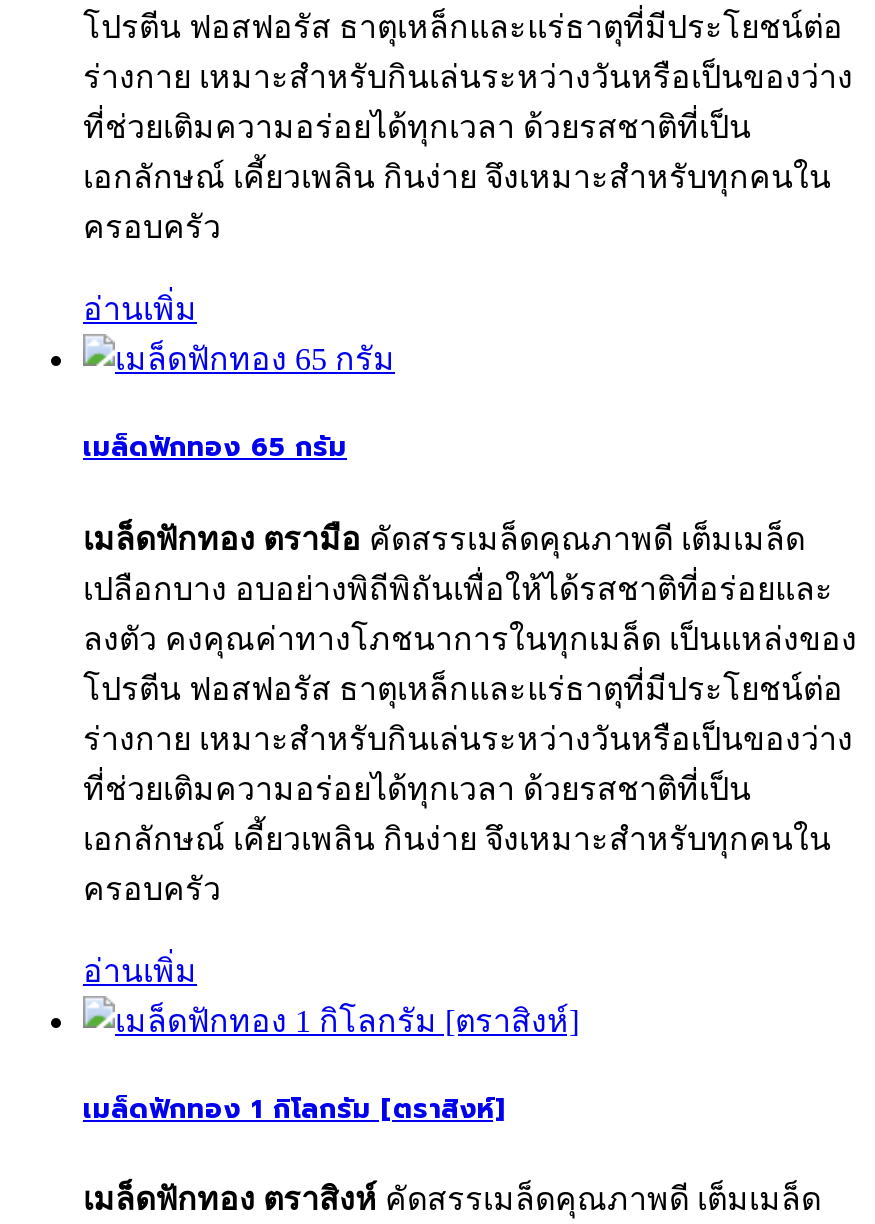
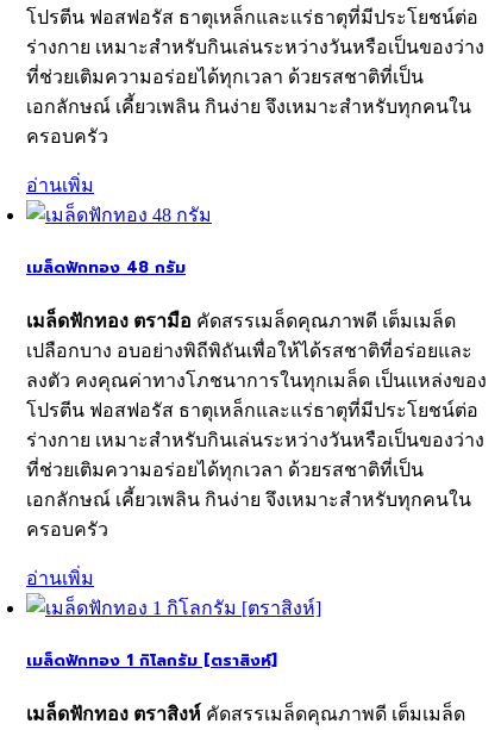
- เมล็ดฟักทอง 65 กรัม
+ เมล็ดฟักทอง 48 กรัม
